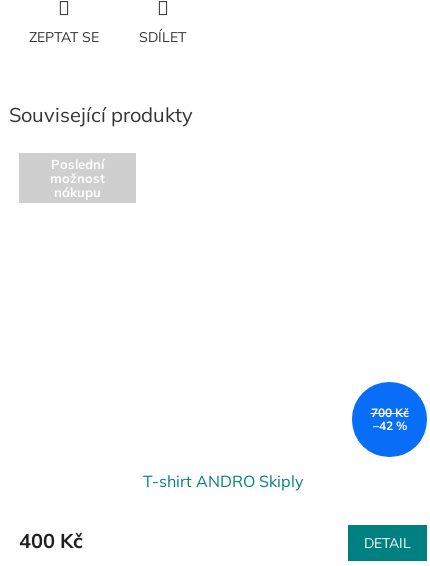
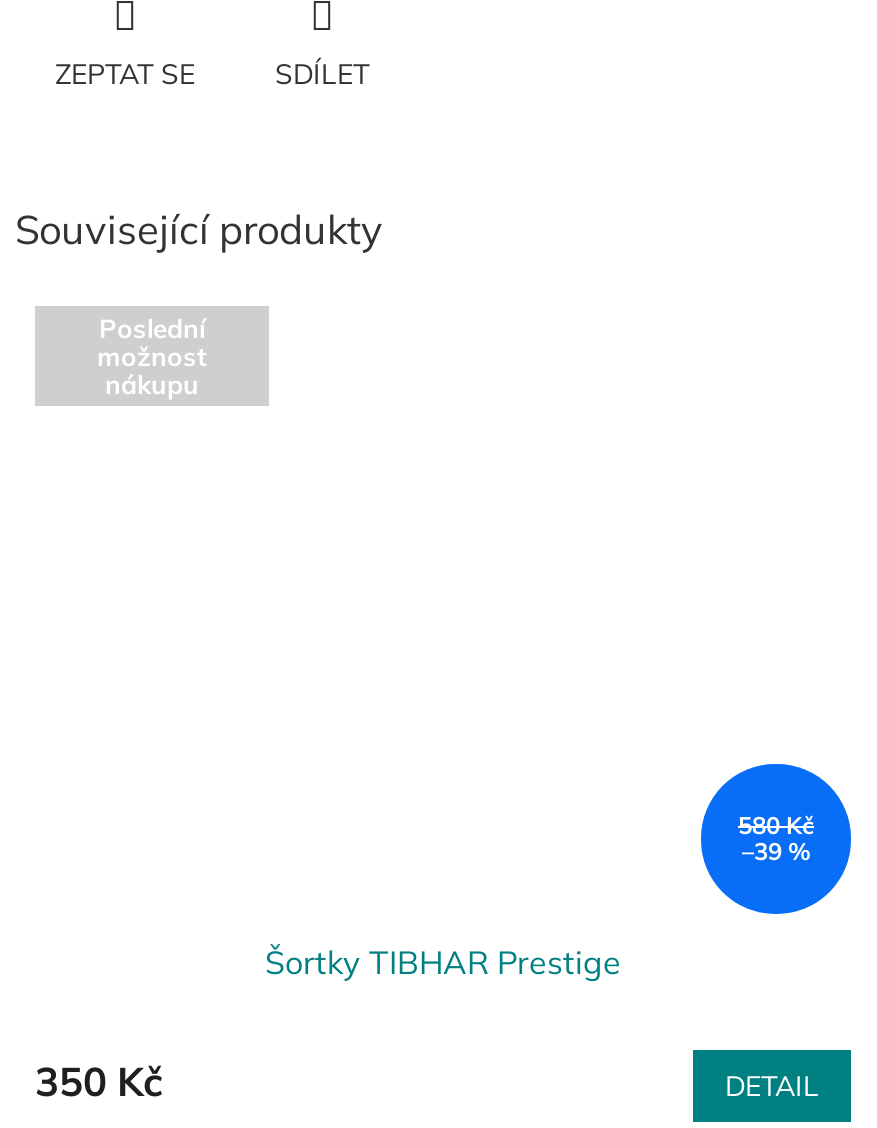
- 700 Kč
- –42 %
+ 580 Kč
+ –39 %

- T-shirt ANDRO Skiply
+ Šortky TIBHAR Prestige

- 400 Kč
+ 350 Kč
